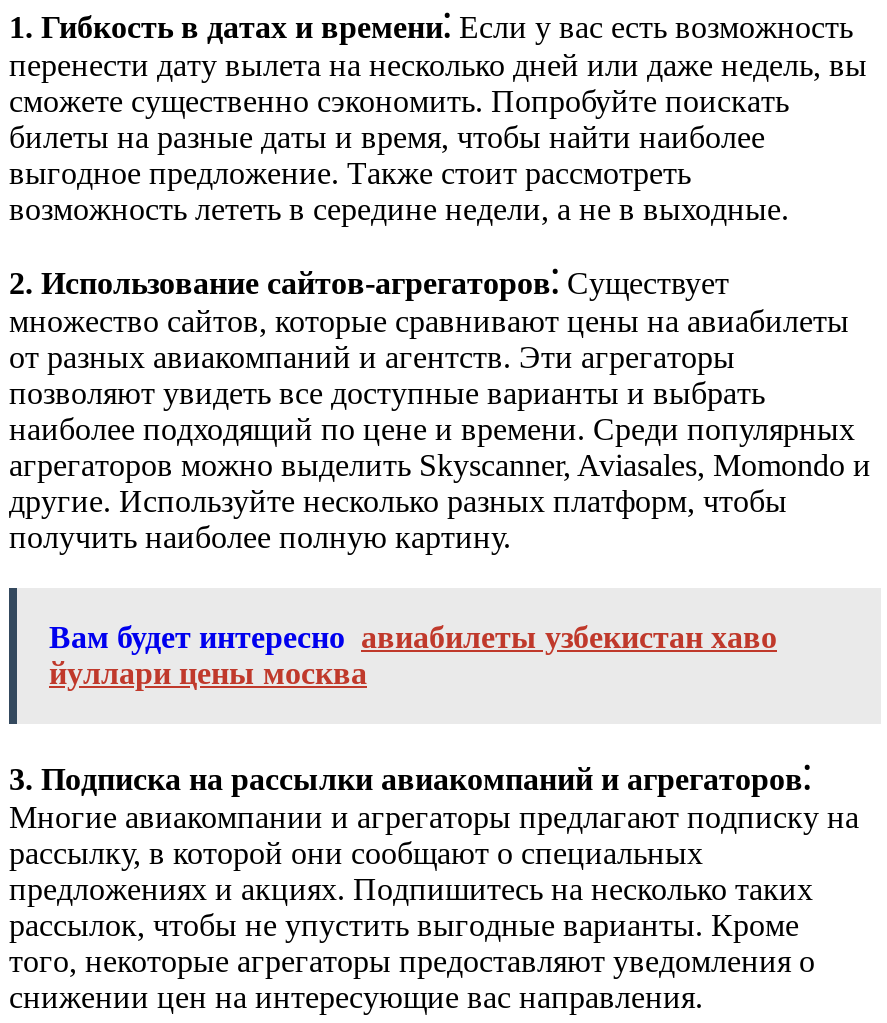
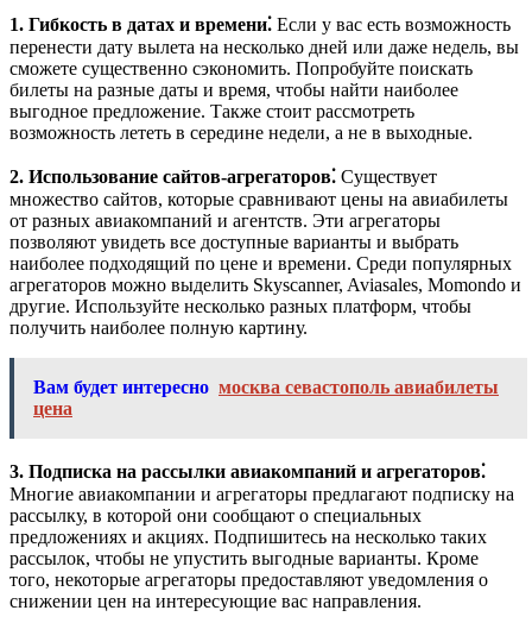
- Вам будет интересно авиабилеты узбекистан хаво
- йуллари цены москва
+ Вам будет интересно москва севастополь авиабилеты
+ цена
